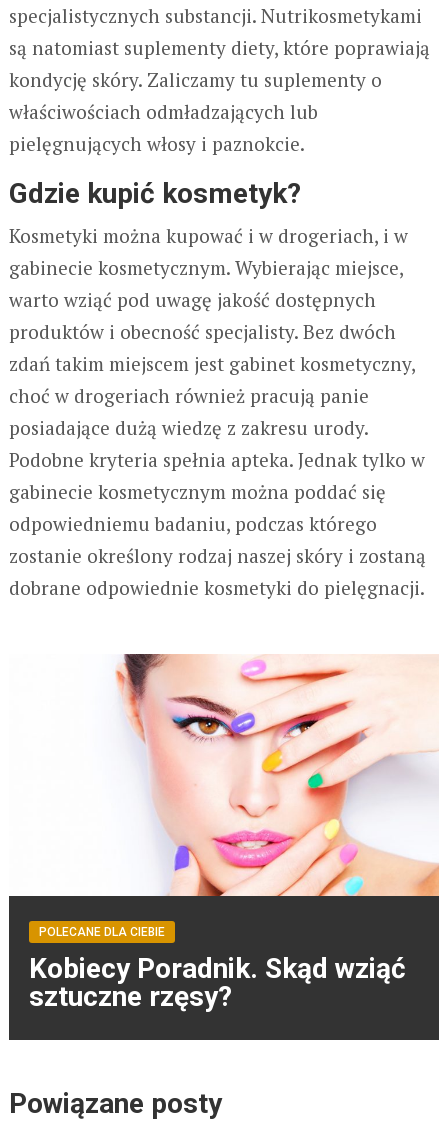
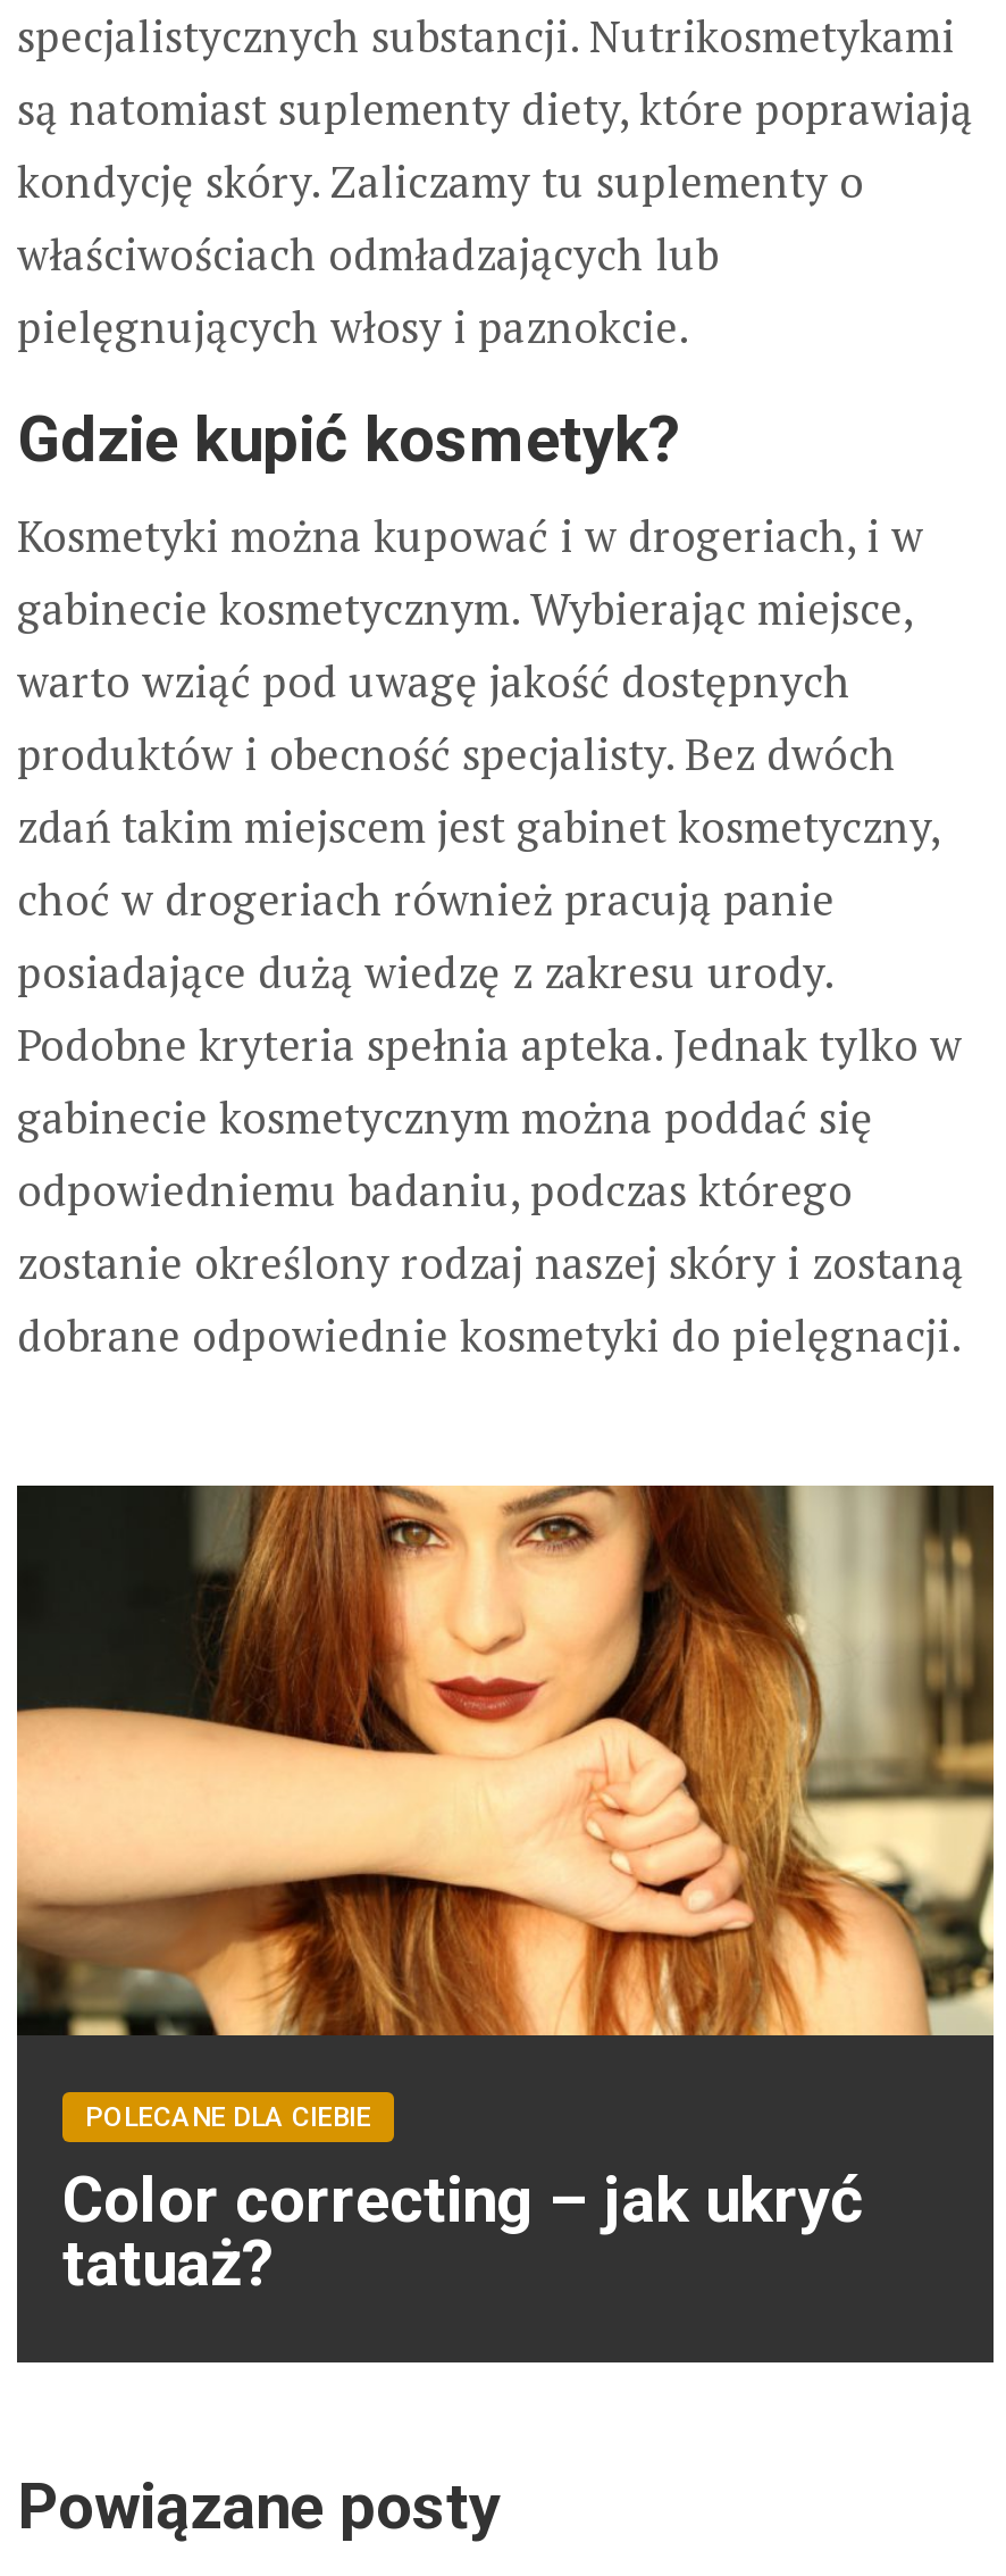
- [image]
+ [image]

- Kobiecy Poradnik. Skąd wziąć
- sztuczne rzęsy?
+ Color correcting – jak ukryć
+ tatuaż?
